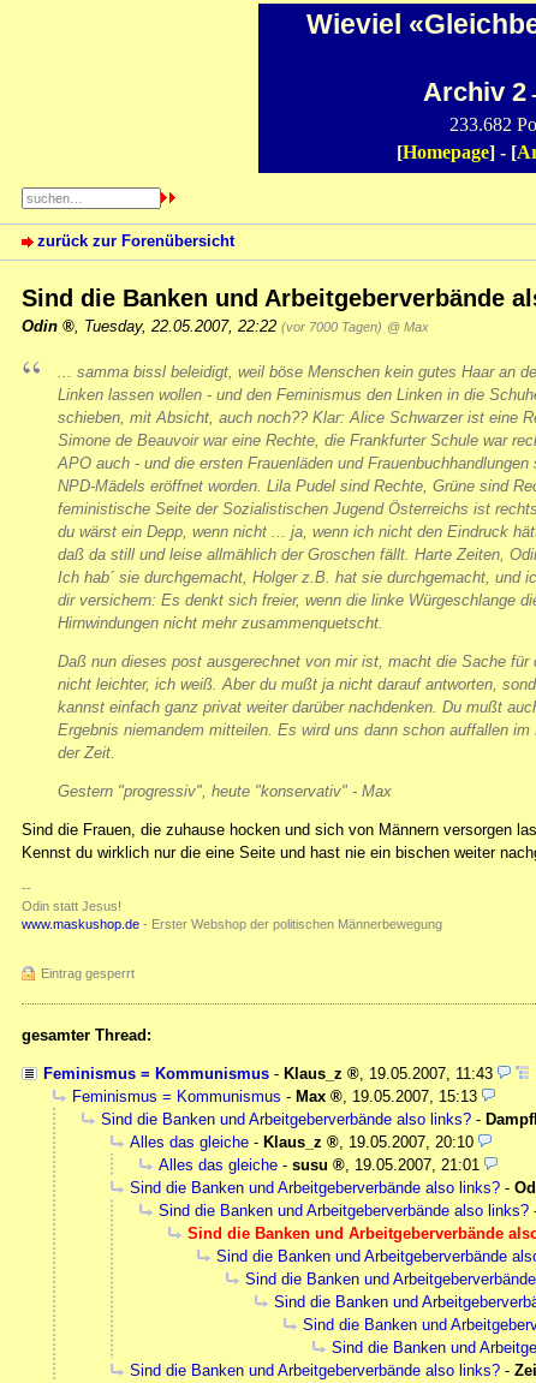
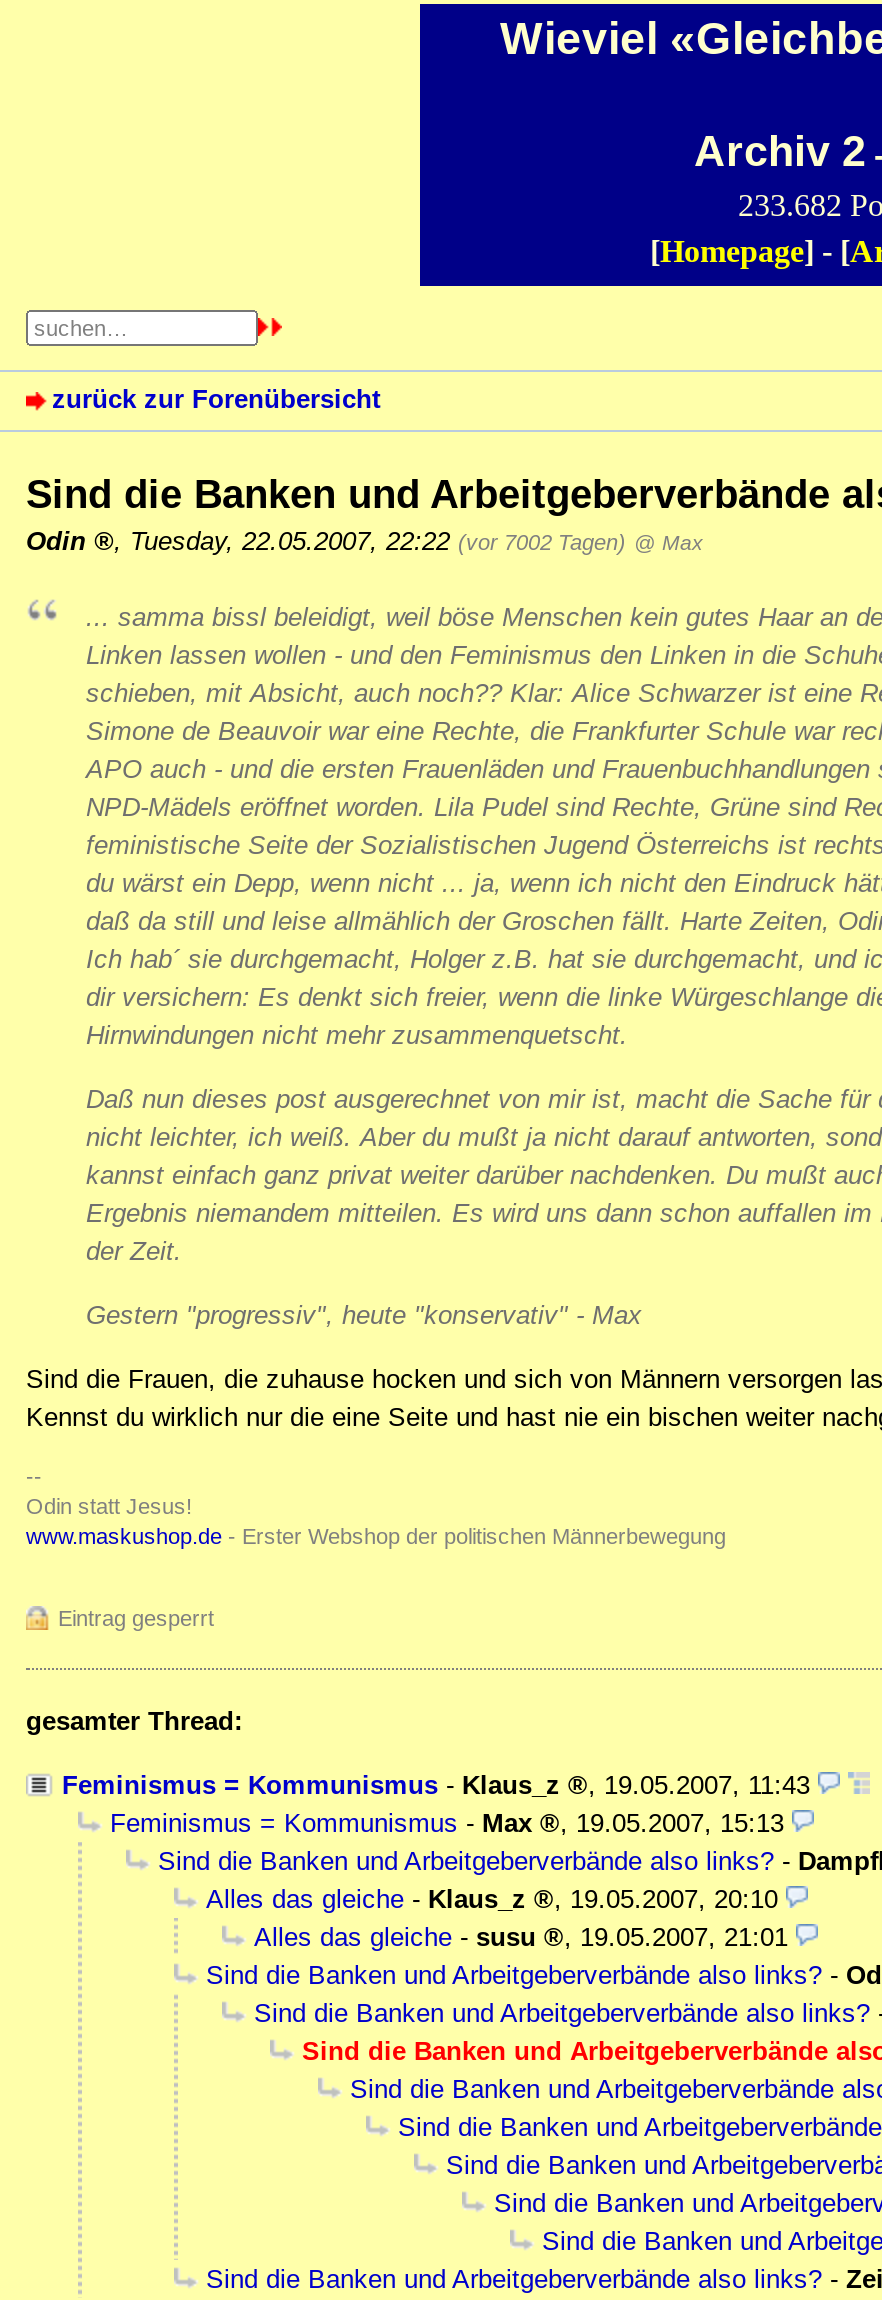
- , Tuesday, 22.05.2007, 22:22 (vor 7000 Tagen) @ Max
+ , Tuesday, 22.05.2007, 22:22 (vor 7002 Tagen) @ Max
